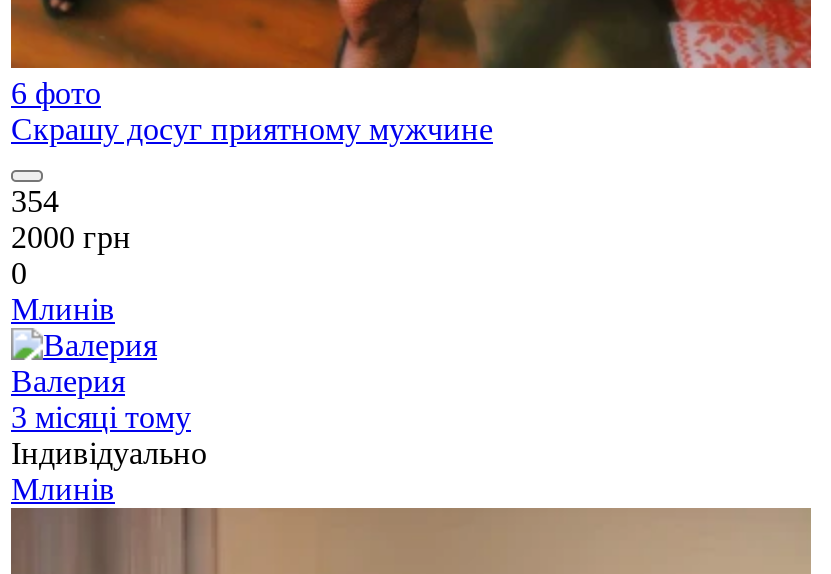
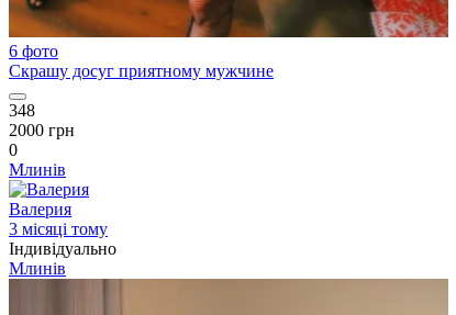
- 354
+ 348
